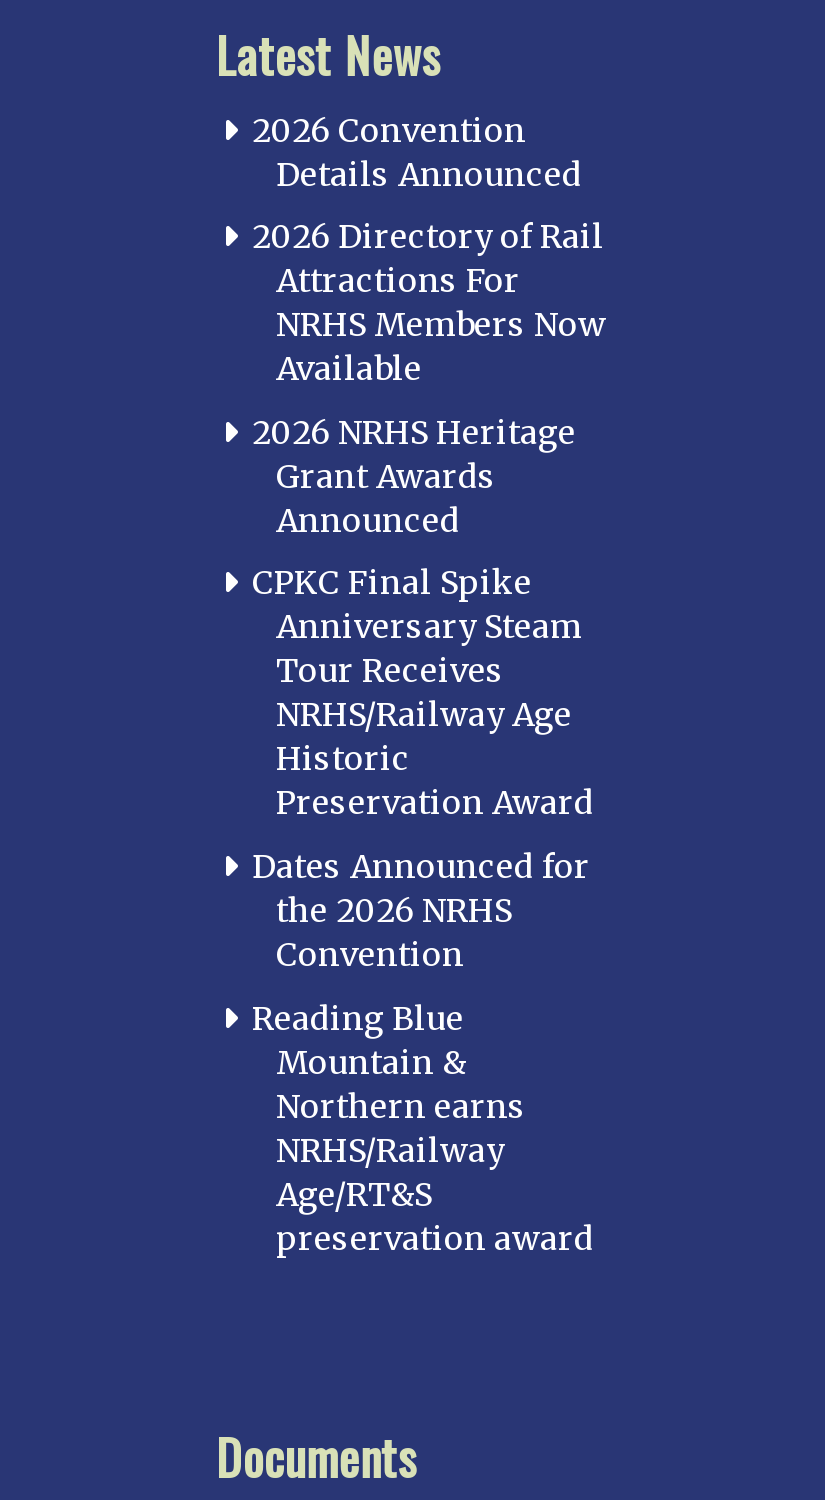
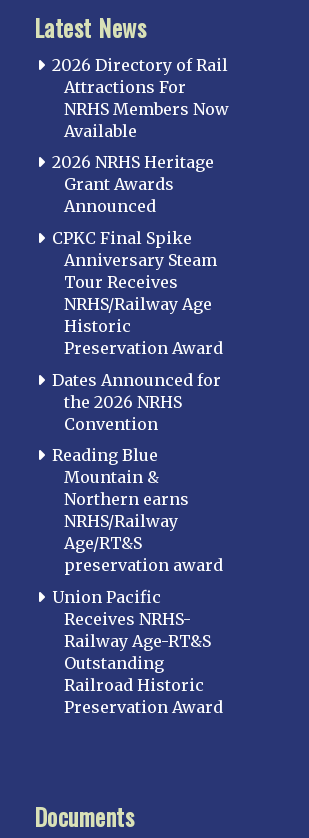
- 2026 Convention
- Details Announced

moved up: 2026 Directory of Rail | Attractions For | NRHS Members Now | ... | Age/RT&S | preservation award

+ Union Pacific
+ Receives NRHS-
+ Railway Age-RT&S
+ Outstanding
+ Railroad Historic
+ Preservation Award
